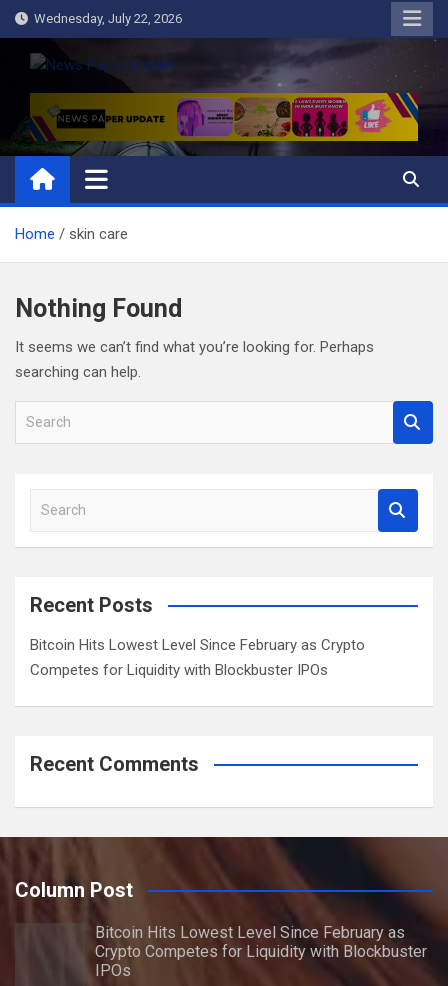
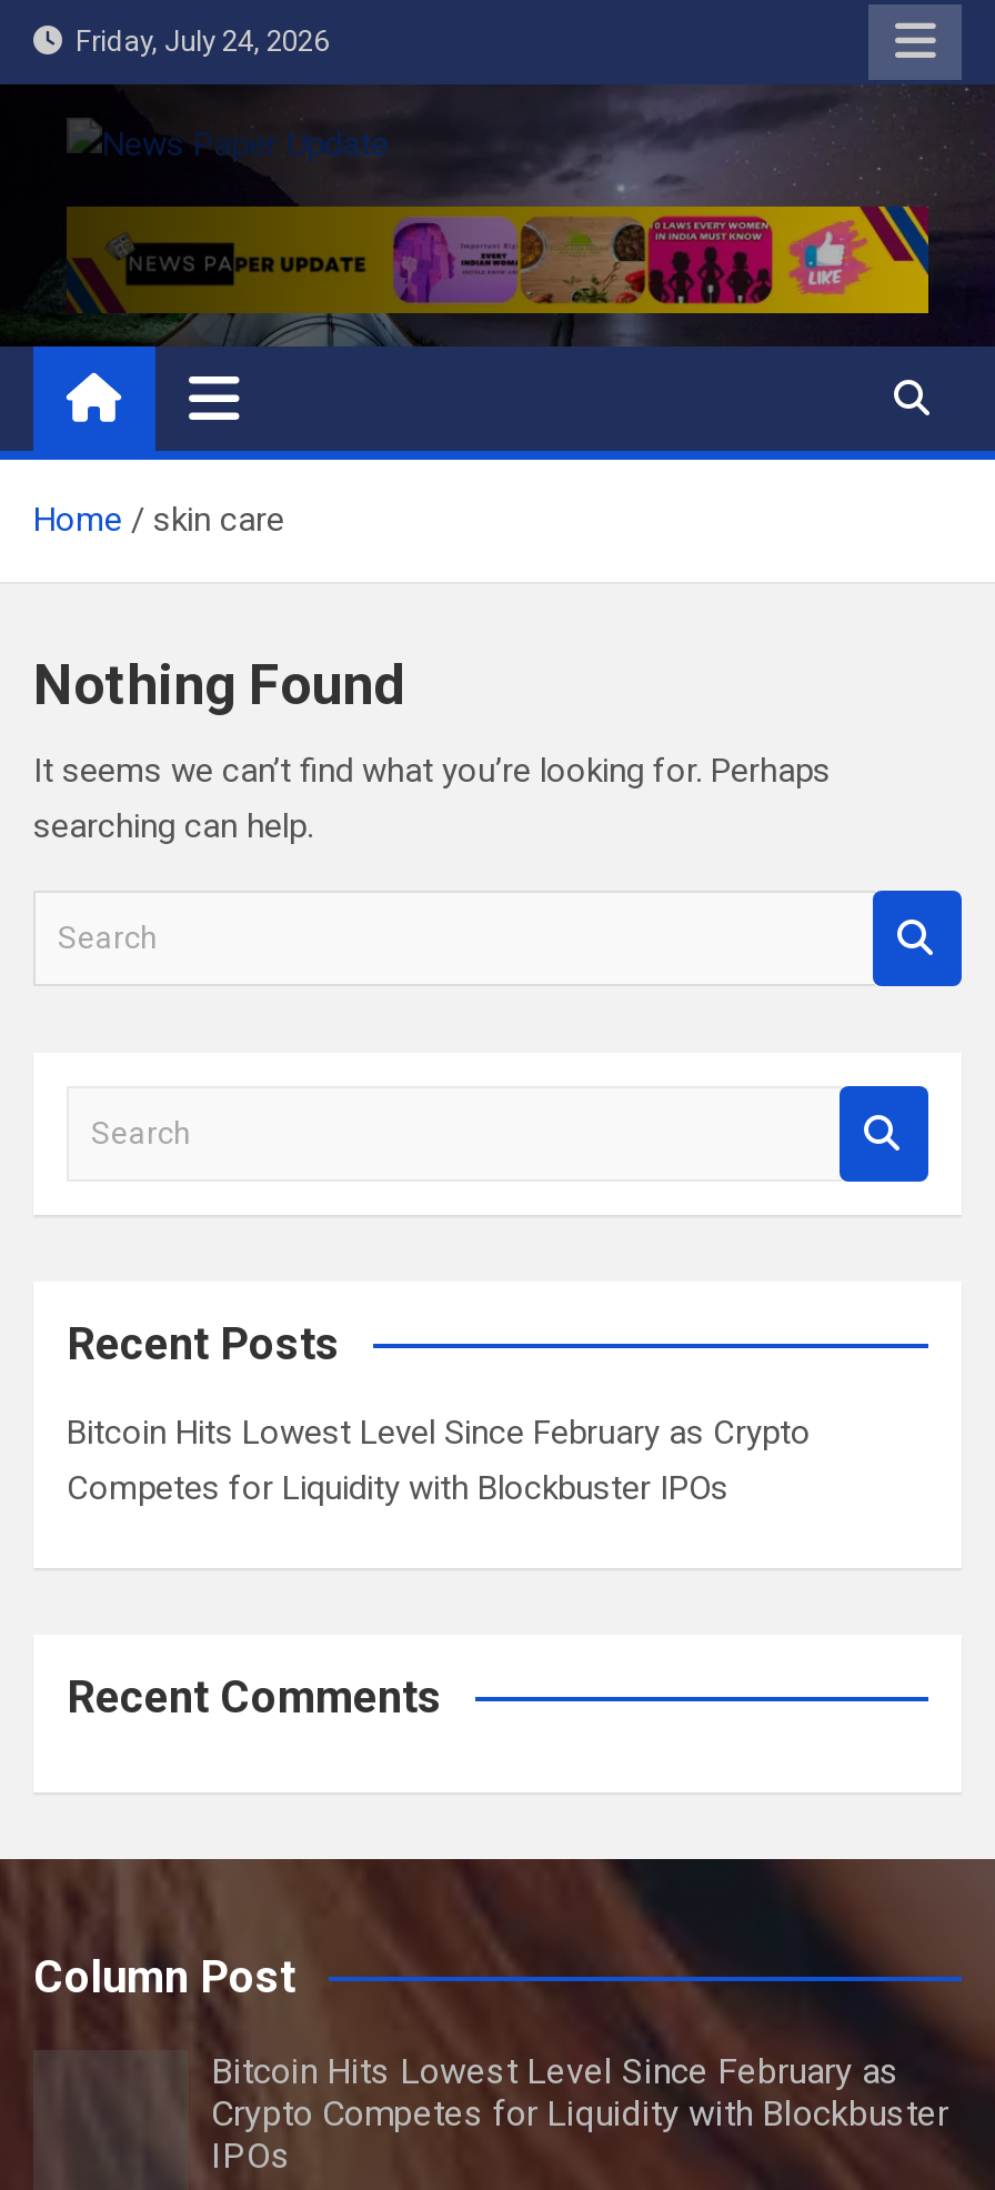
- Wednesday, July 22, 2026
+ Friday, July 24, 2026
